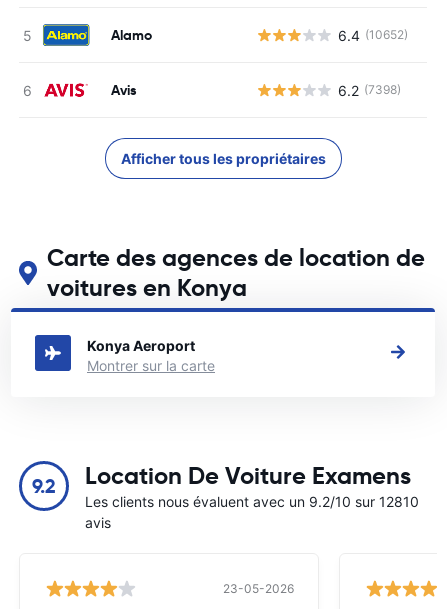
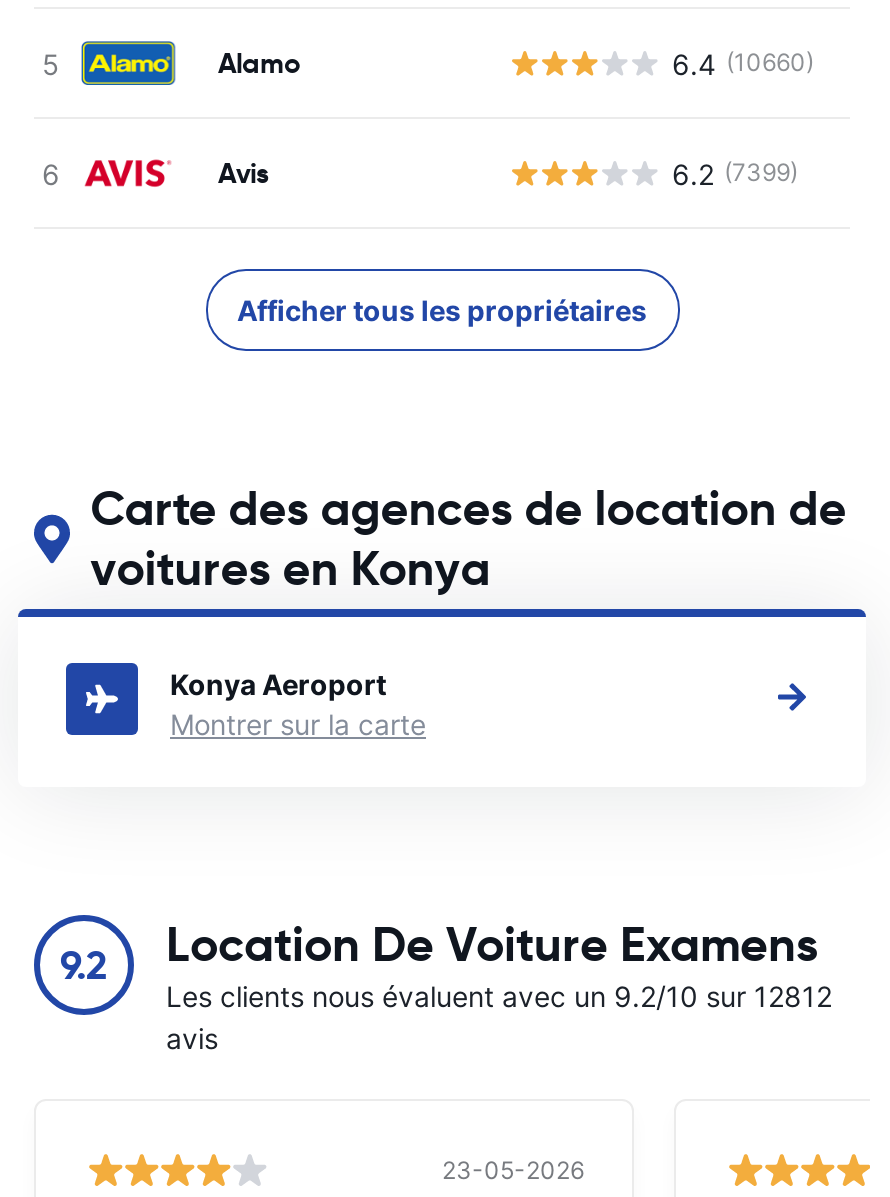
- 6.4 (10652)
+ 6.4 (10660)

- 6.2 (7398)
+ 6.2 (7399)

- Les clients nous évaluent avec un 9.2/10 sur 12810
+ Les clients nous évaluent avec un 9.2/10 sur 12812
